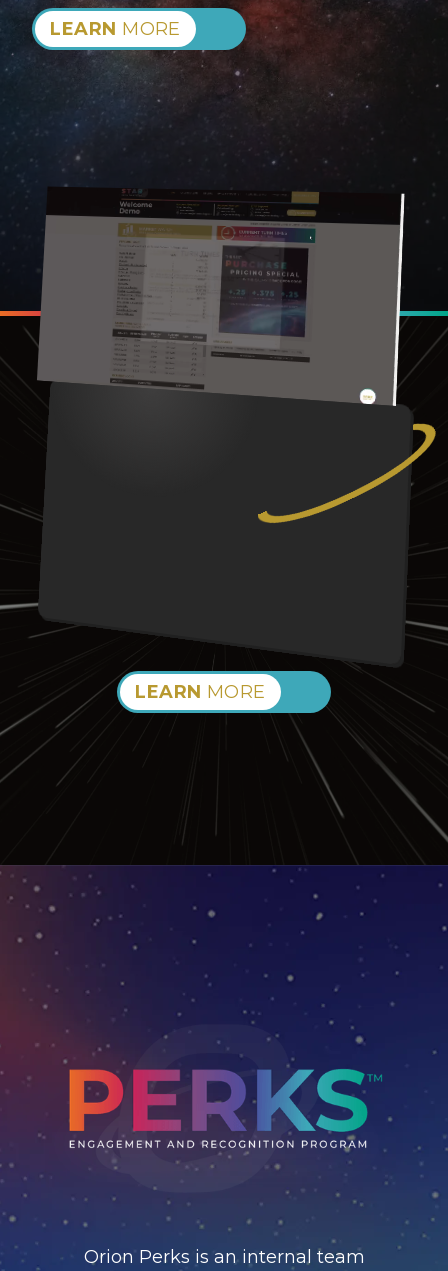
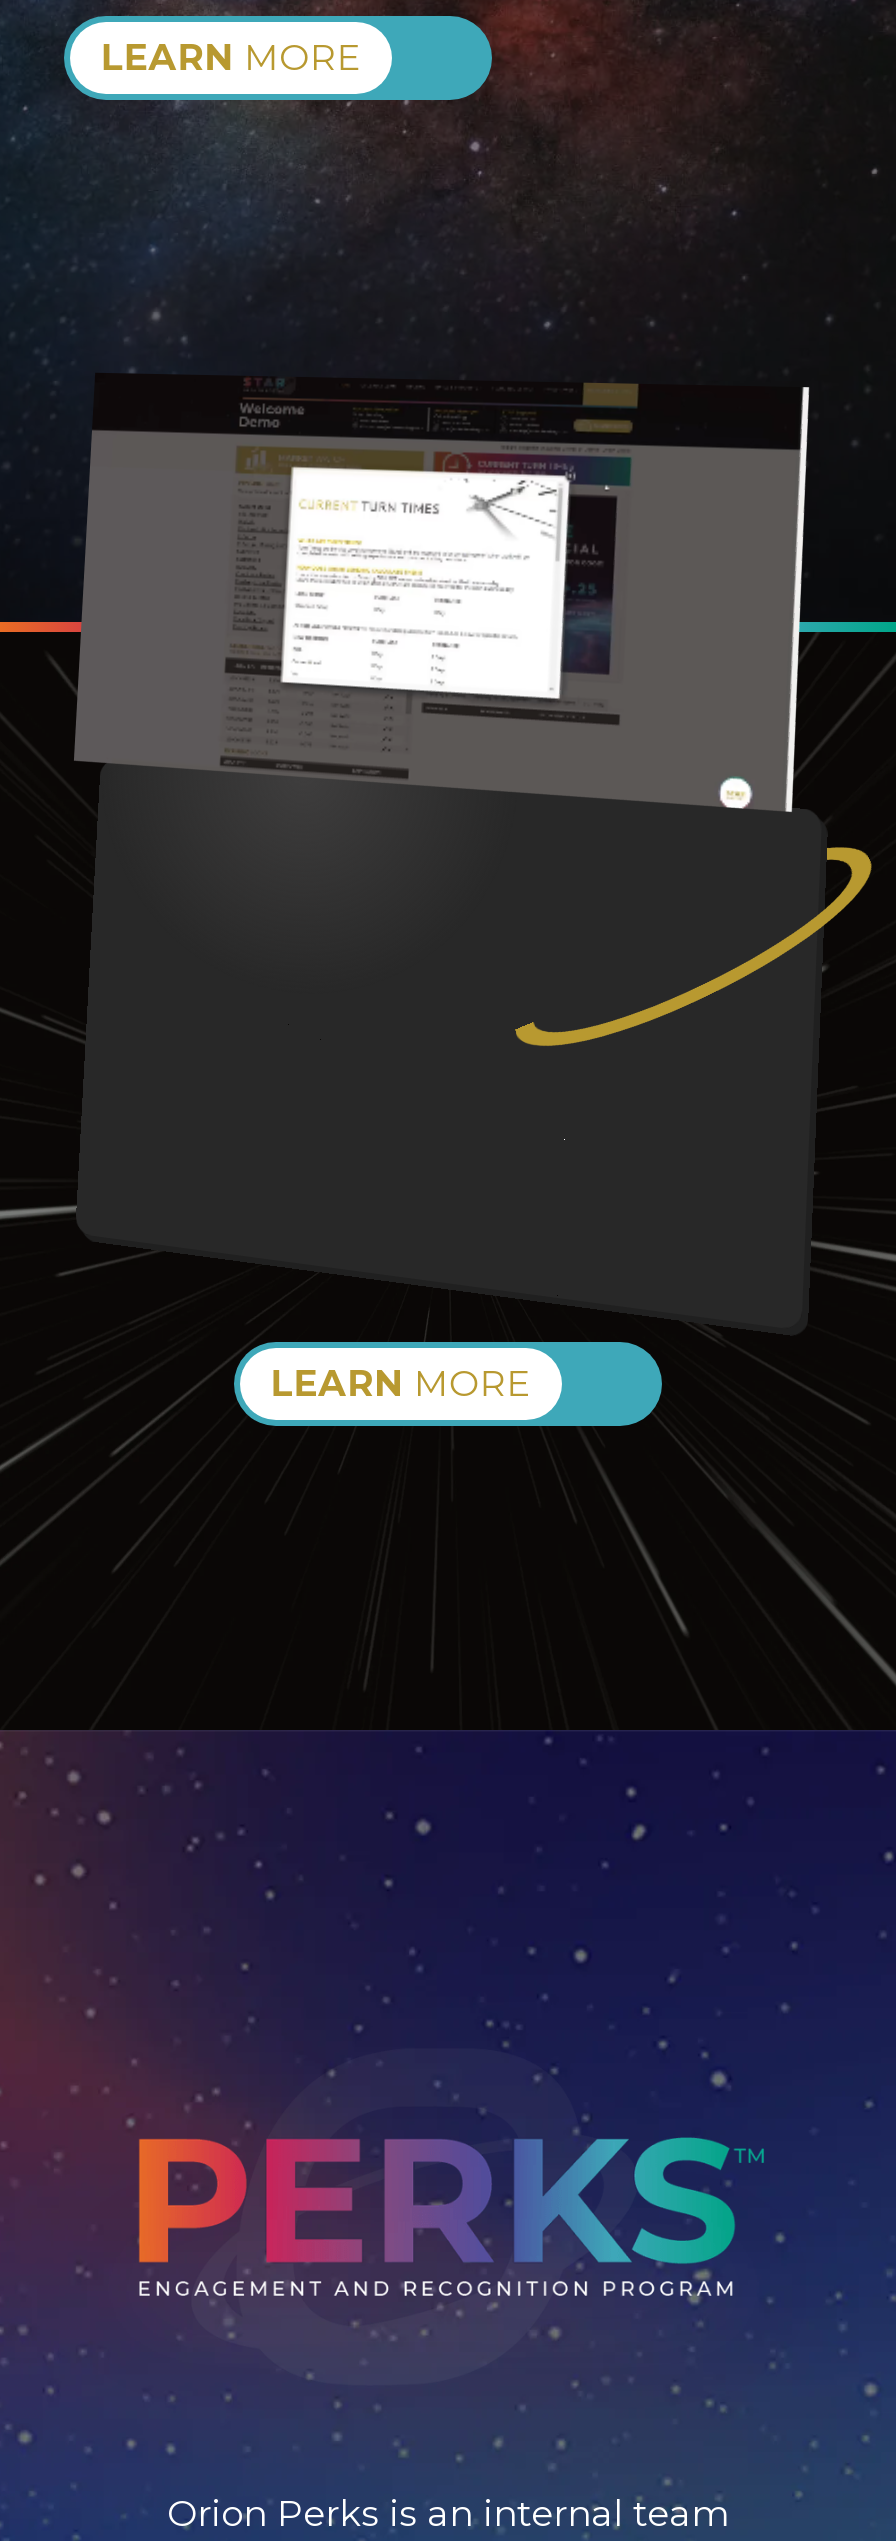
- [image]
+ [image]
